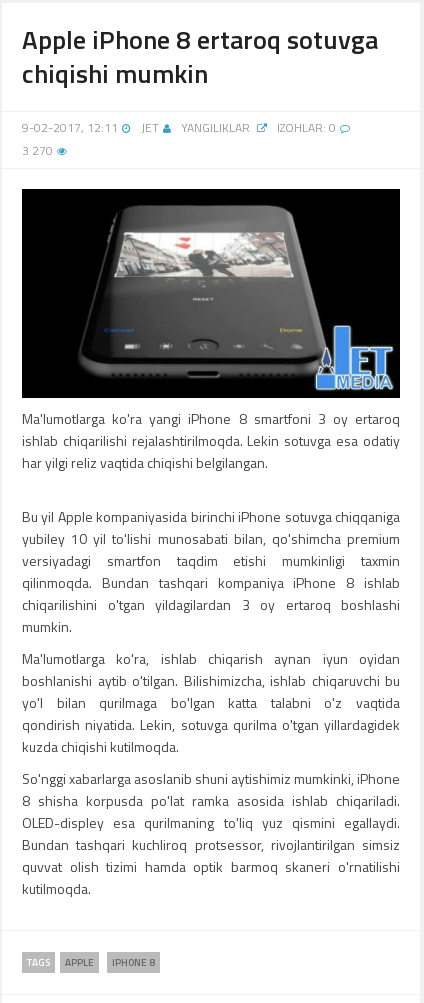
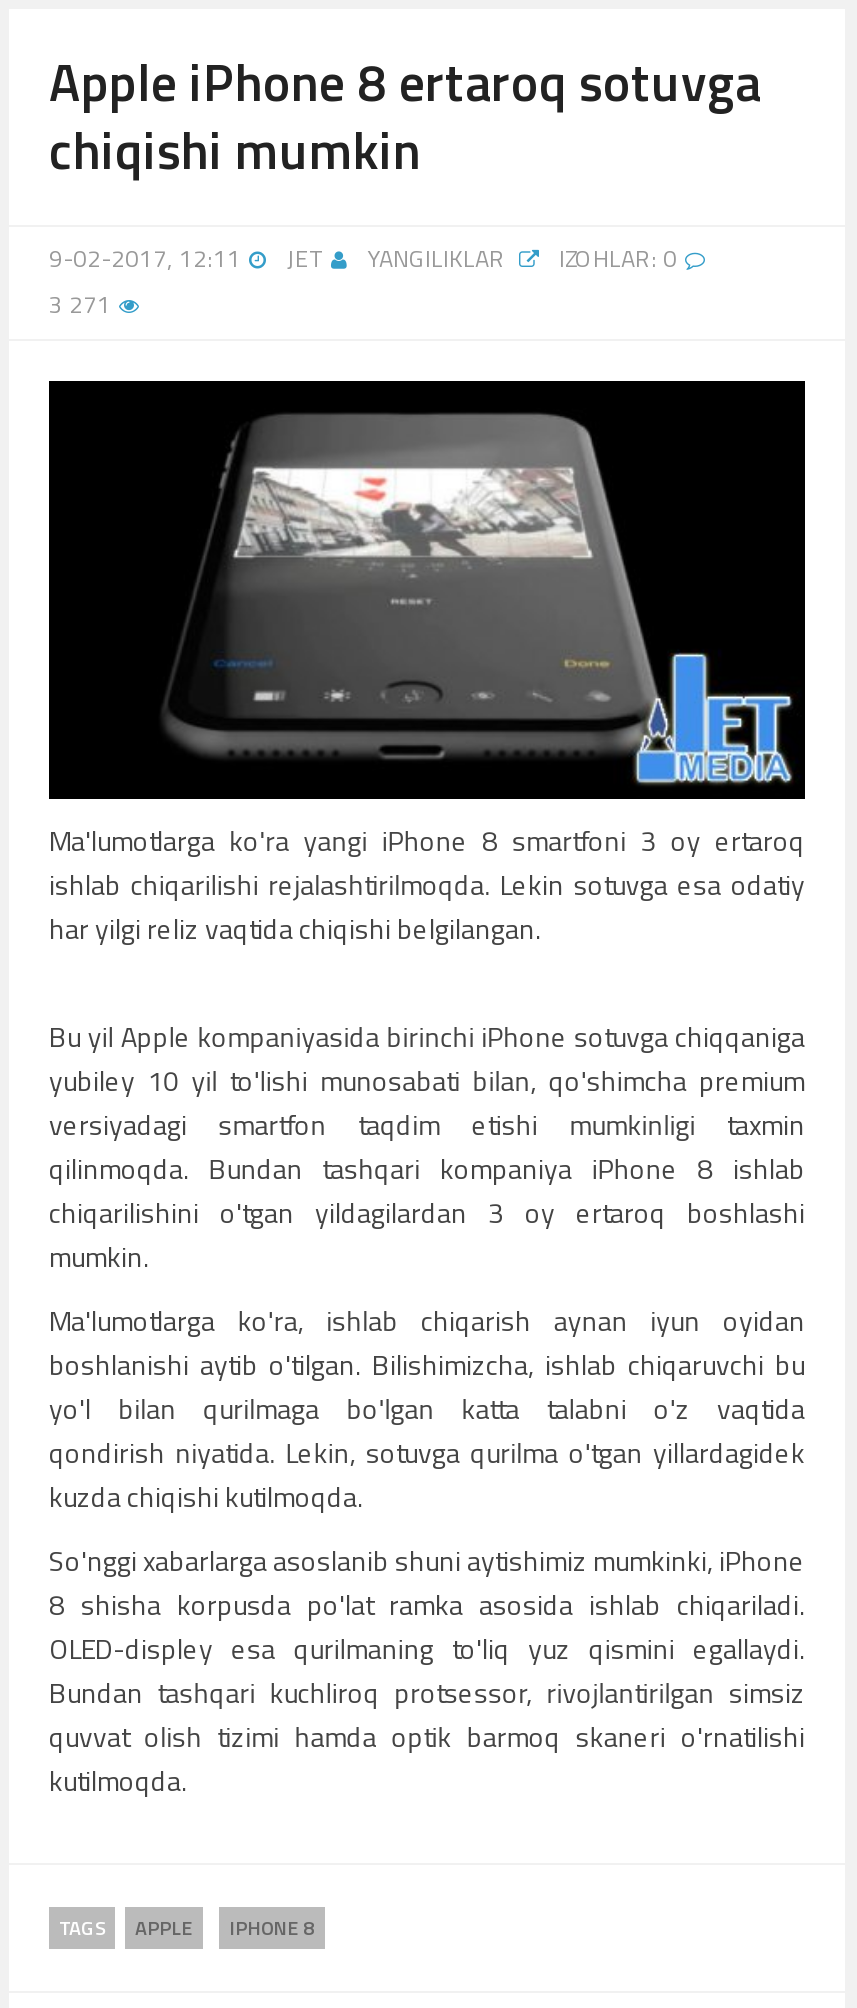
- 3 270
+ 3 271
